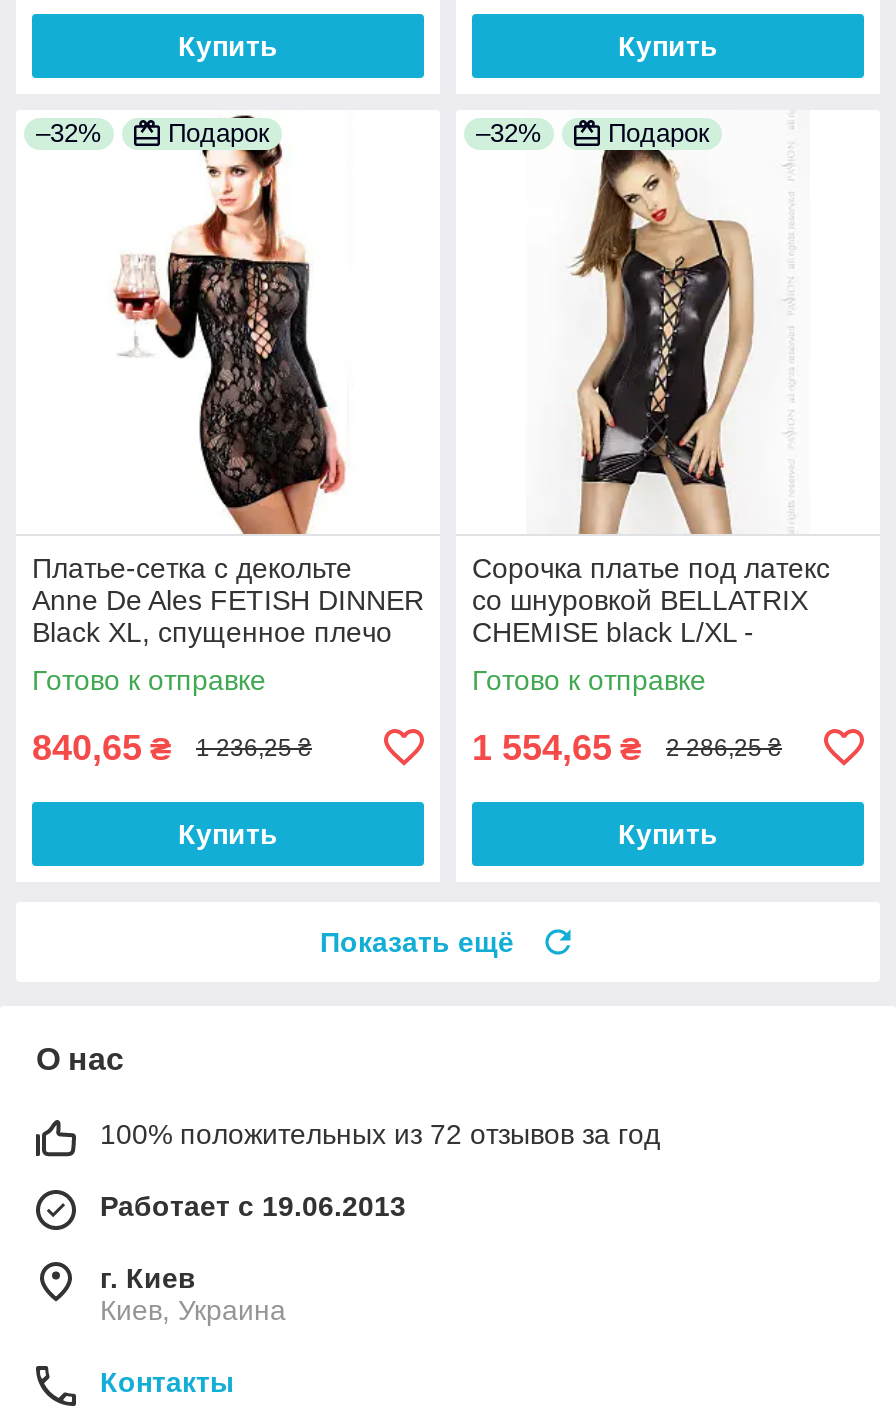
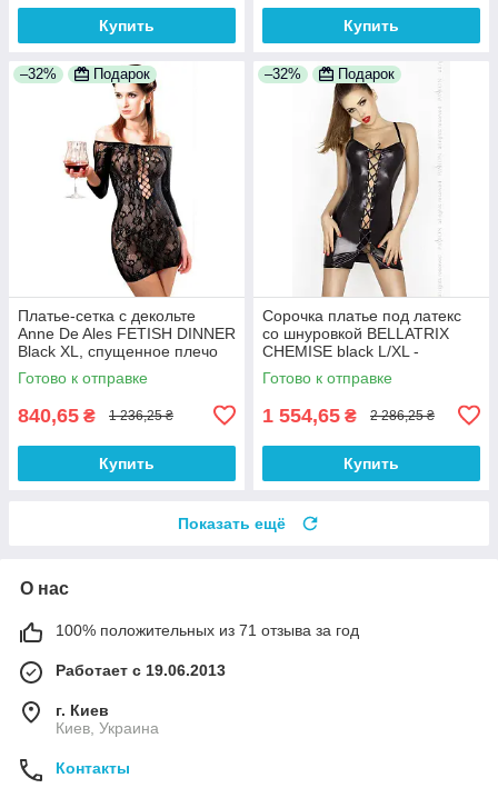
- 100% положительных из 72 отзывов за год
+ 100% положительных из 71 отзыва за год
